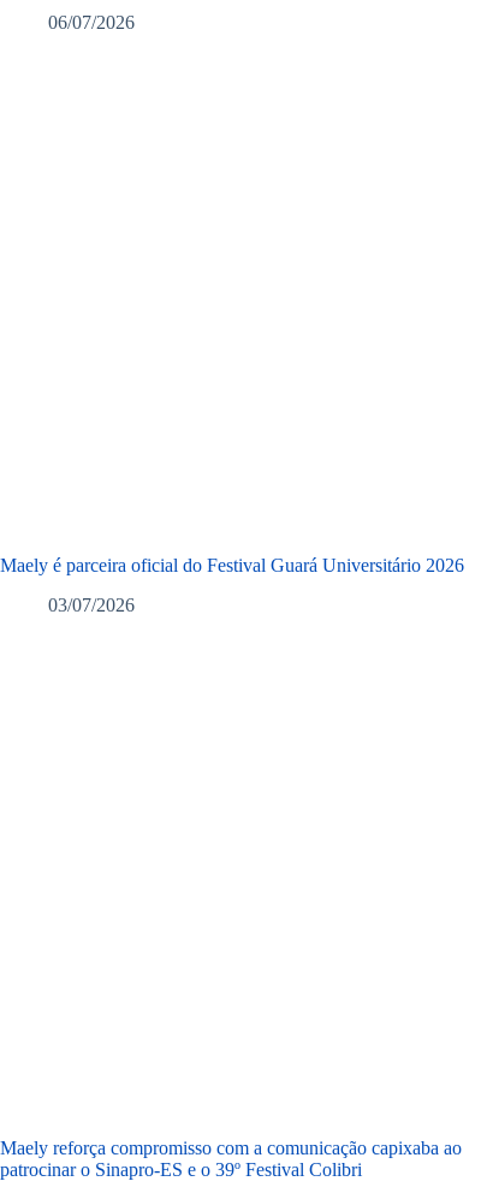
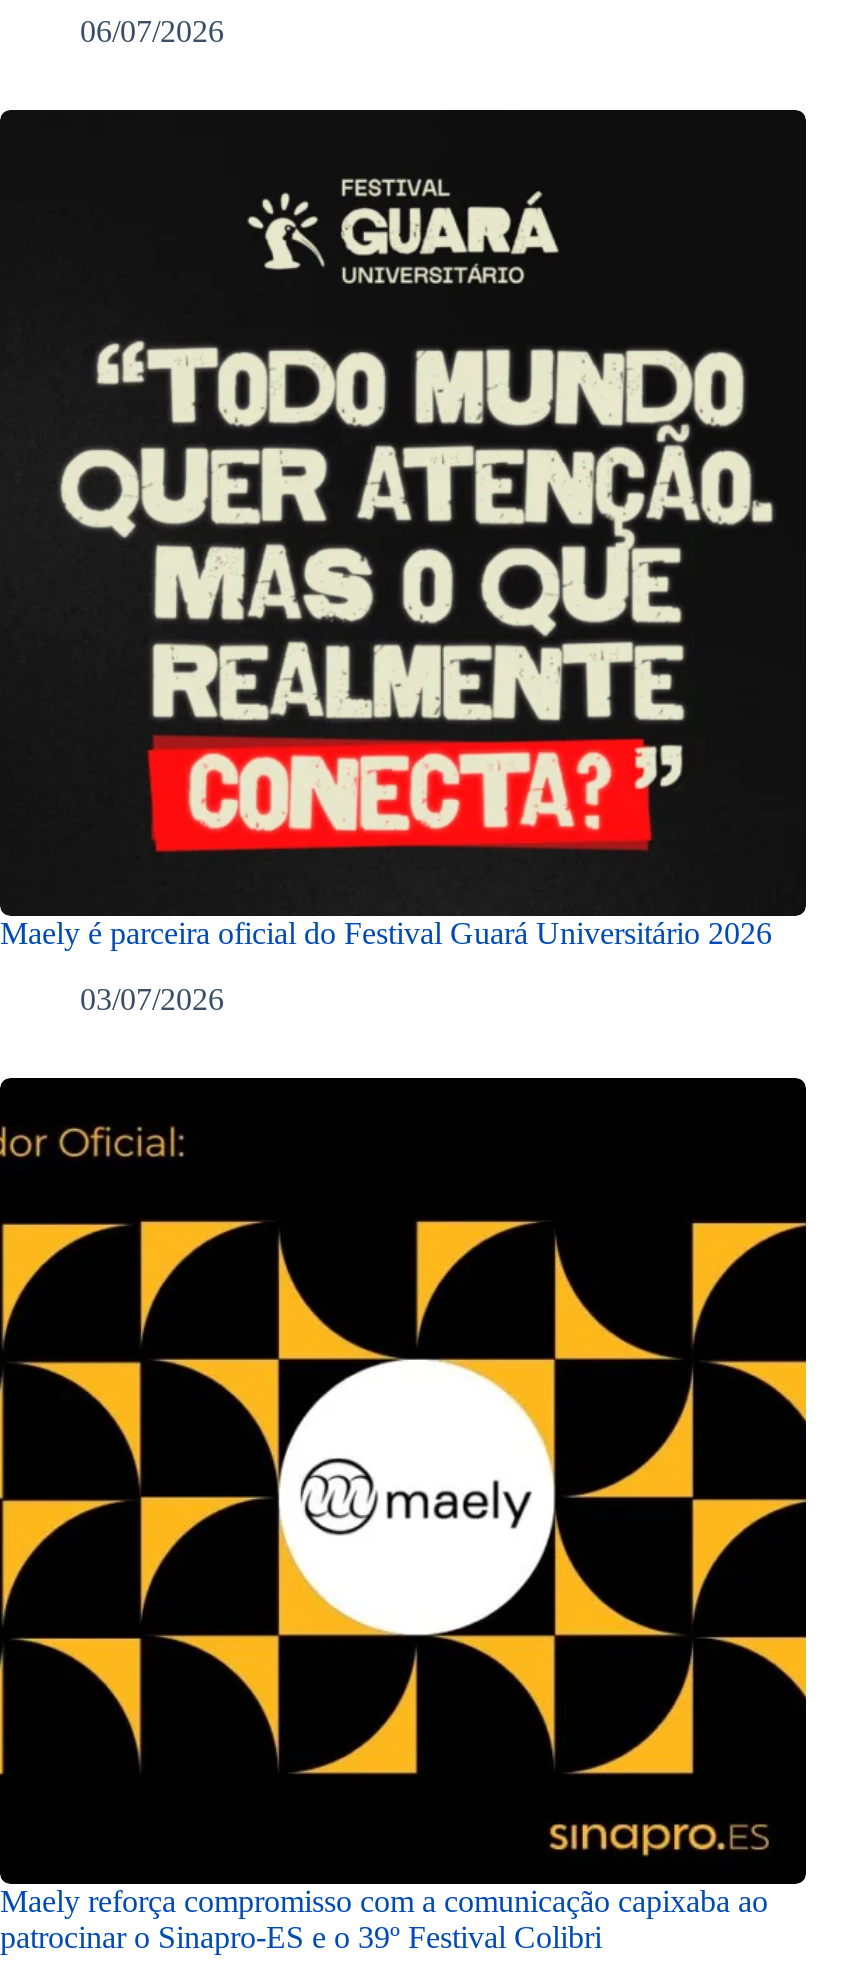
+ [image]

+ [image]
